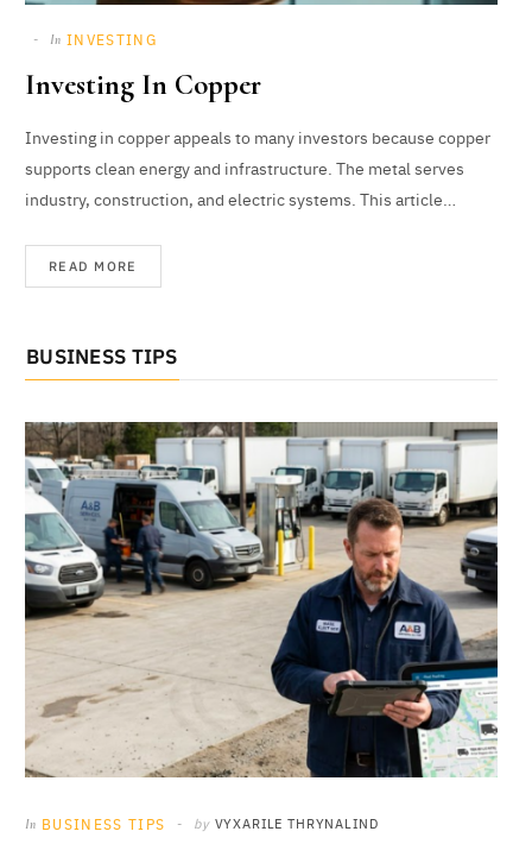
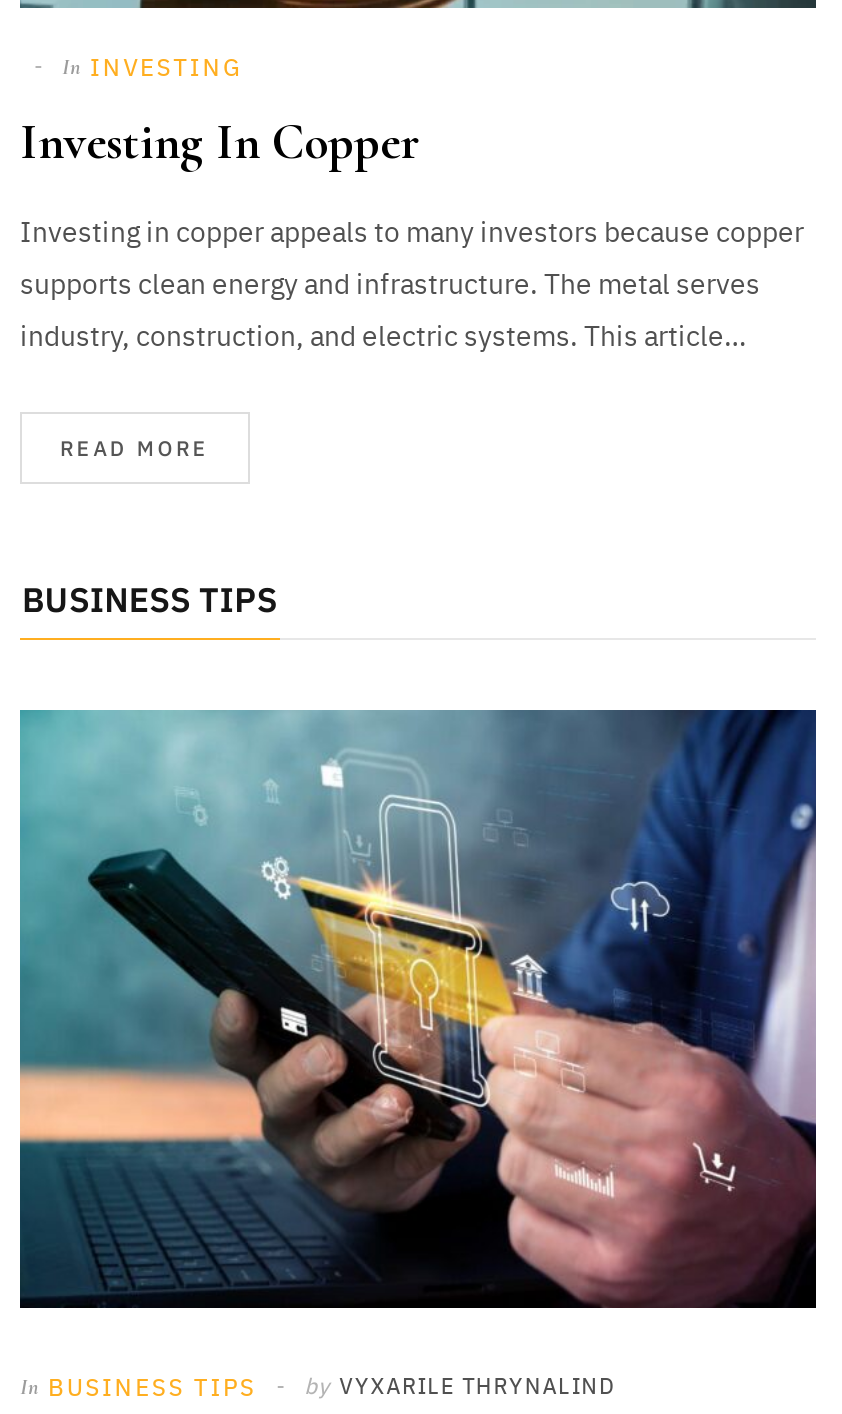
- [image]
+ [image]
